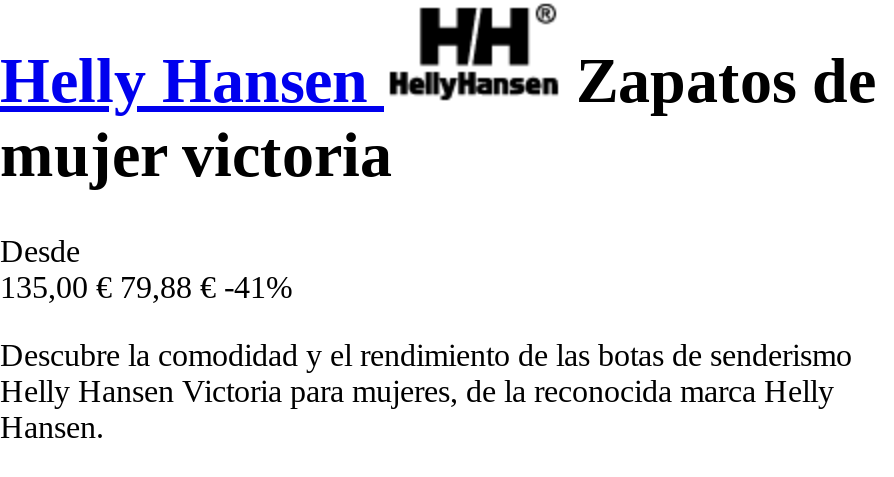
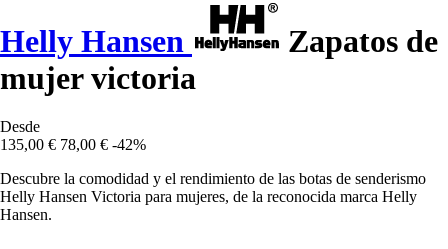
- 135,00 € 79,88 € -41%
+ 135,00 € 78,00 € -42%
